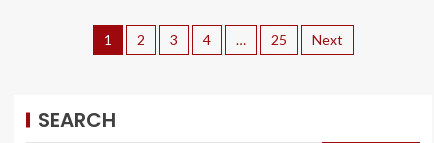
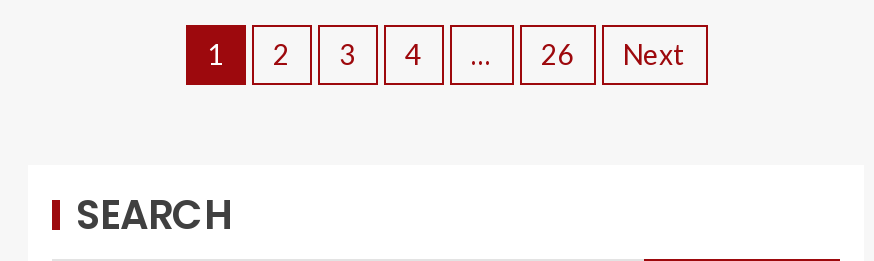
- 25
+ 26
